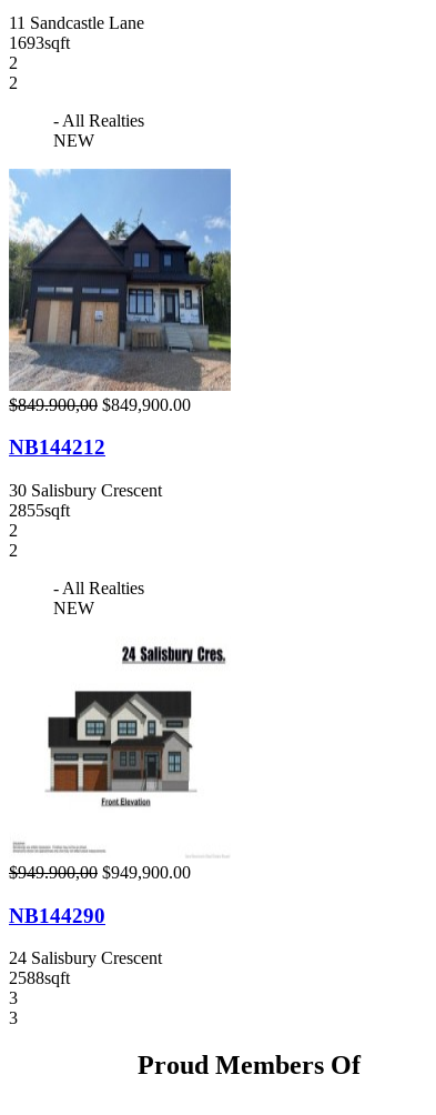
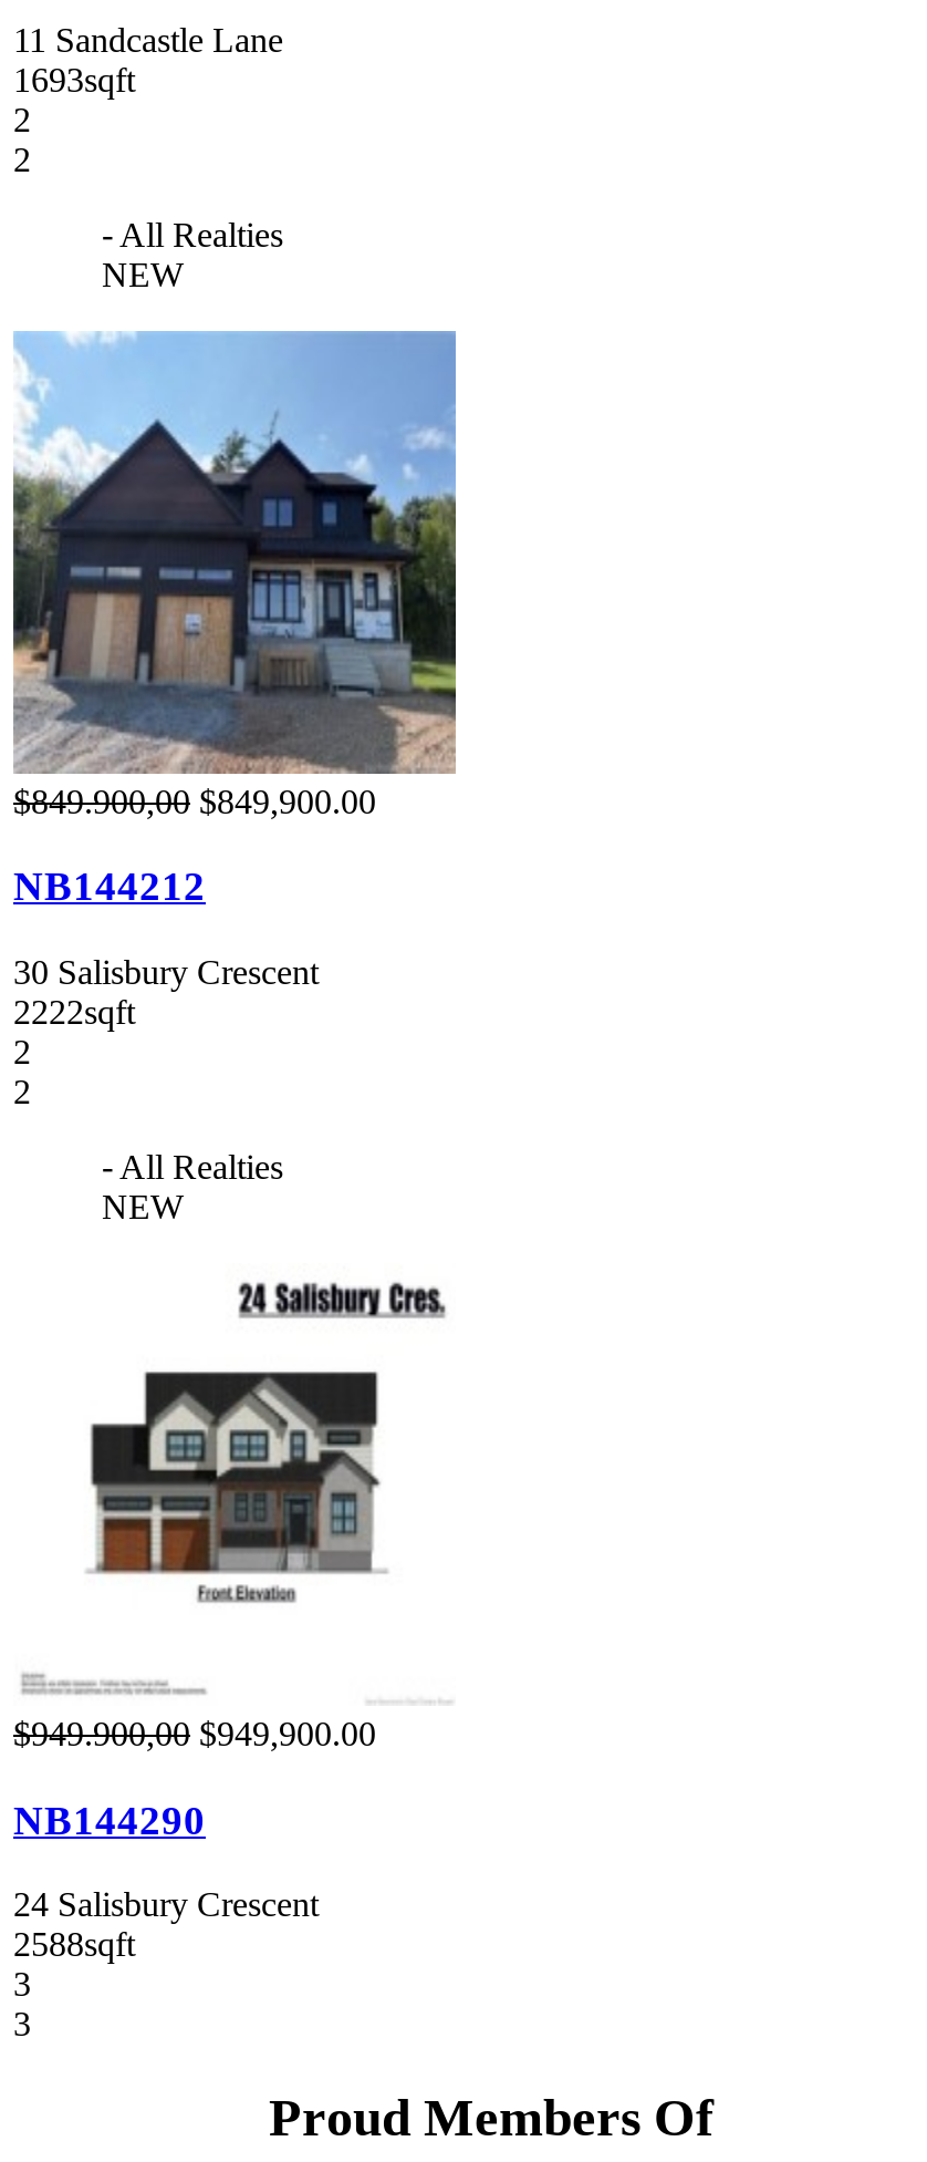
- 2855sqft
+ 2222sqft
